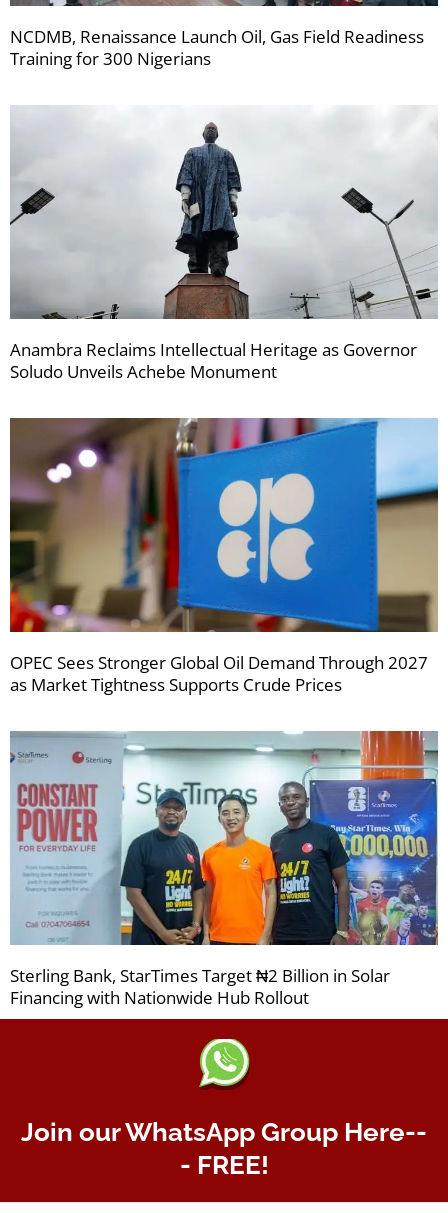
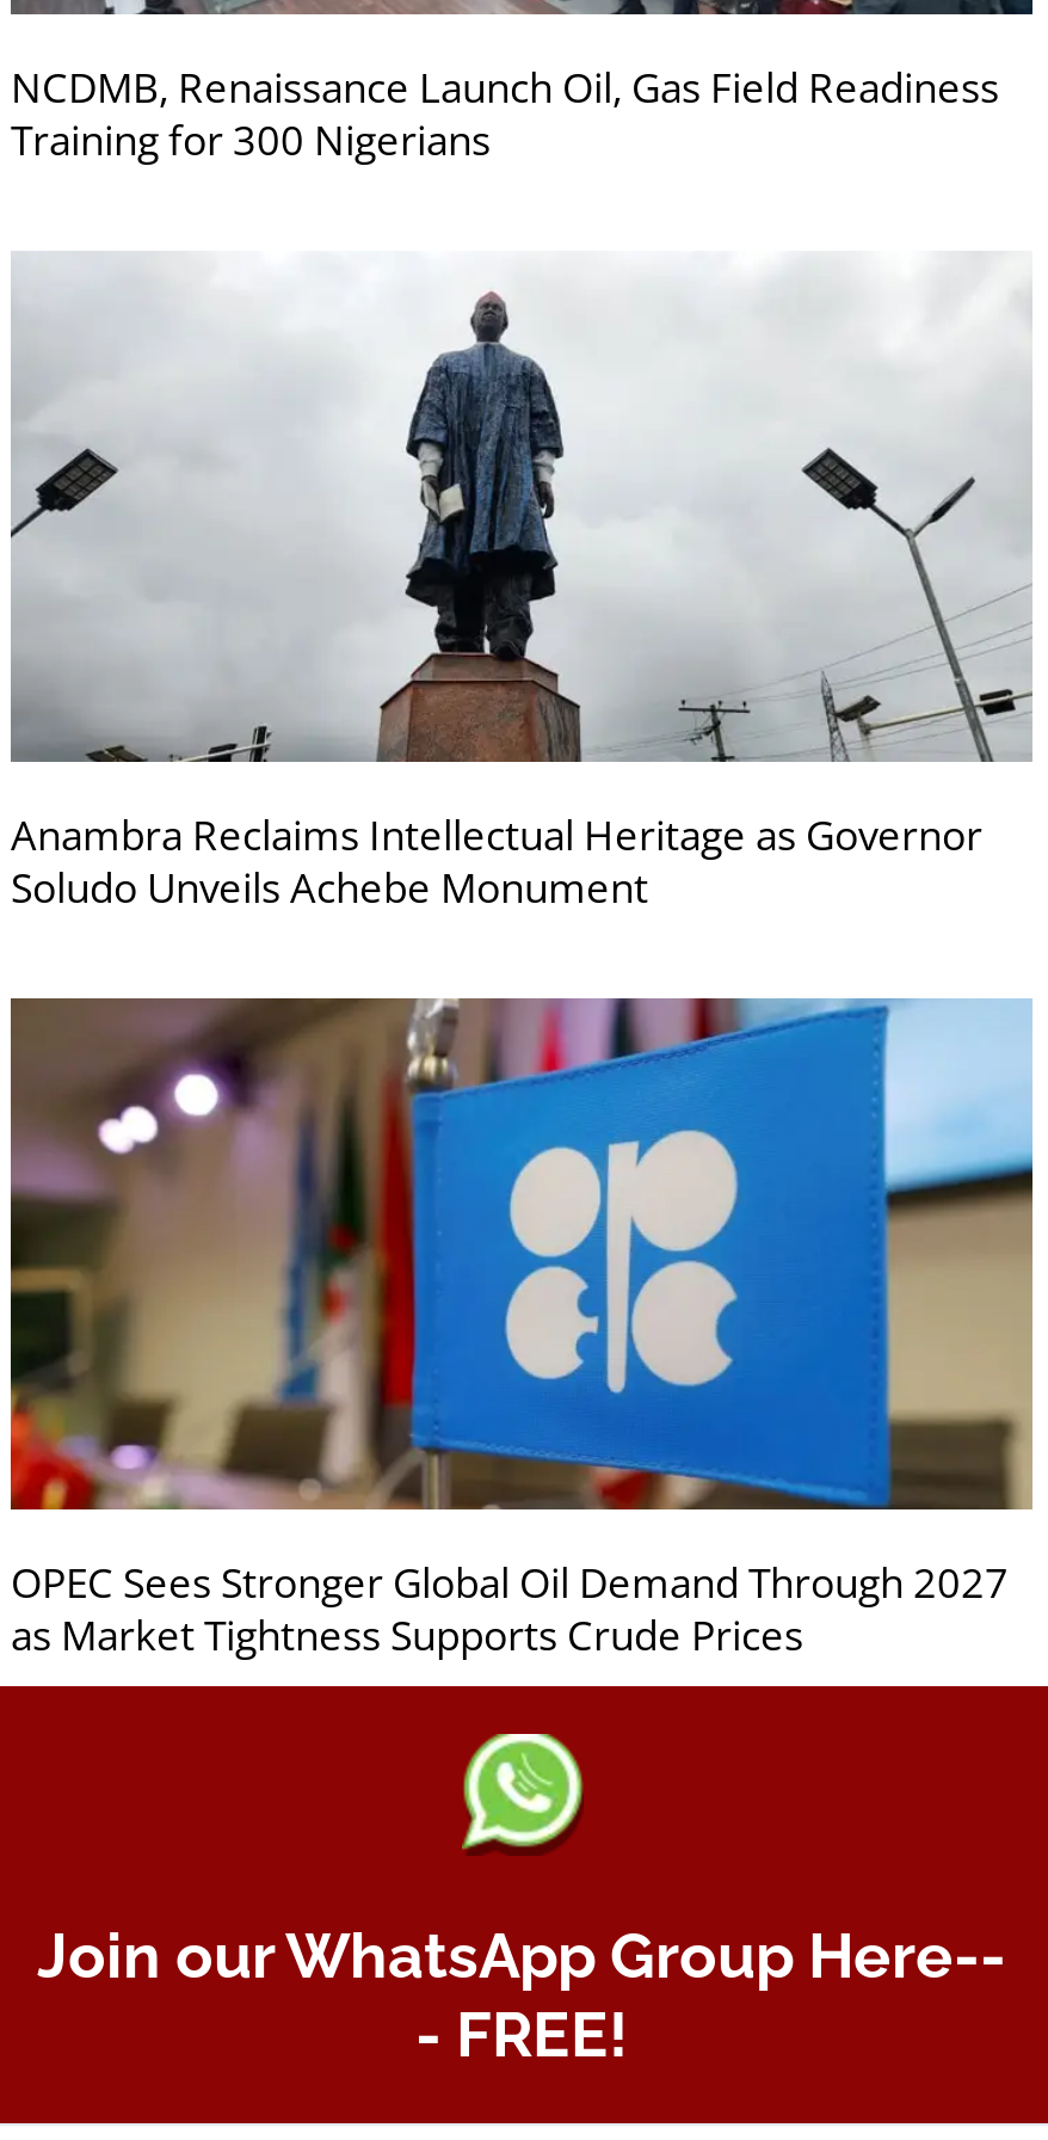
- [image]
- Sterling Bank, StarTimes Target ₦2 Billion in Solar
- Financing with Nationwide Hub Rollout
